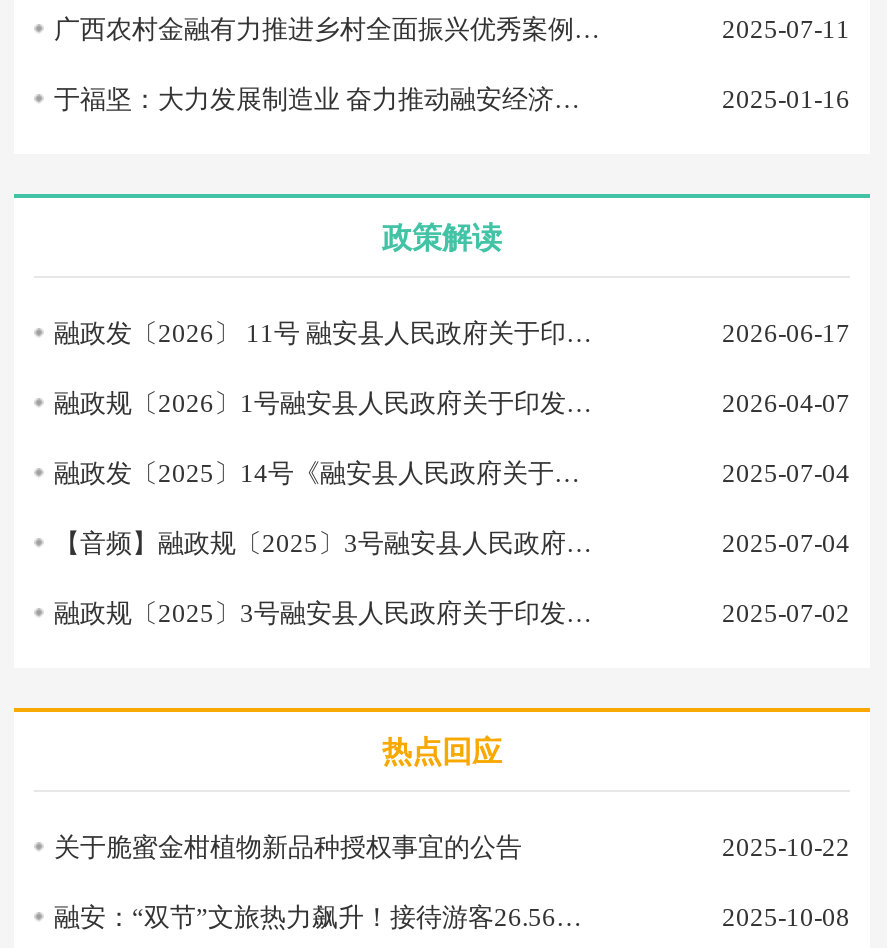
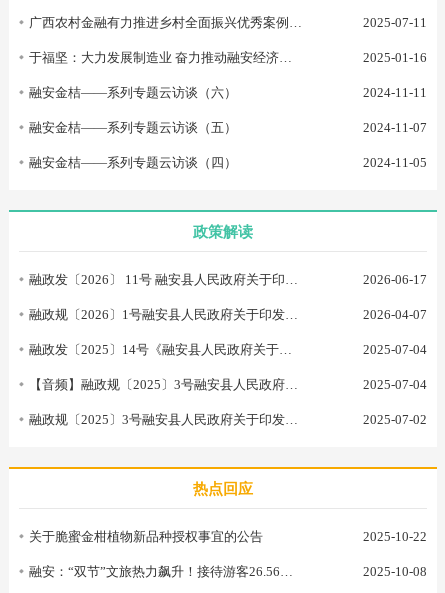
+ 2024-11-11
+ 融安金桔——系列专题云访谈（六）
+ 2024-11-07
+ 融安金桔——系列专题云访谈（五）
+ 2024-11-05
+ 融安金桔——系列专题云访谈（四）
